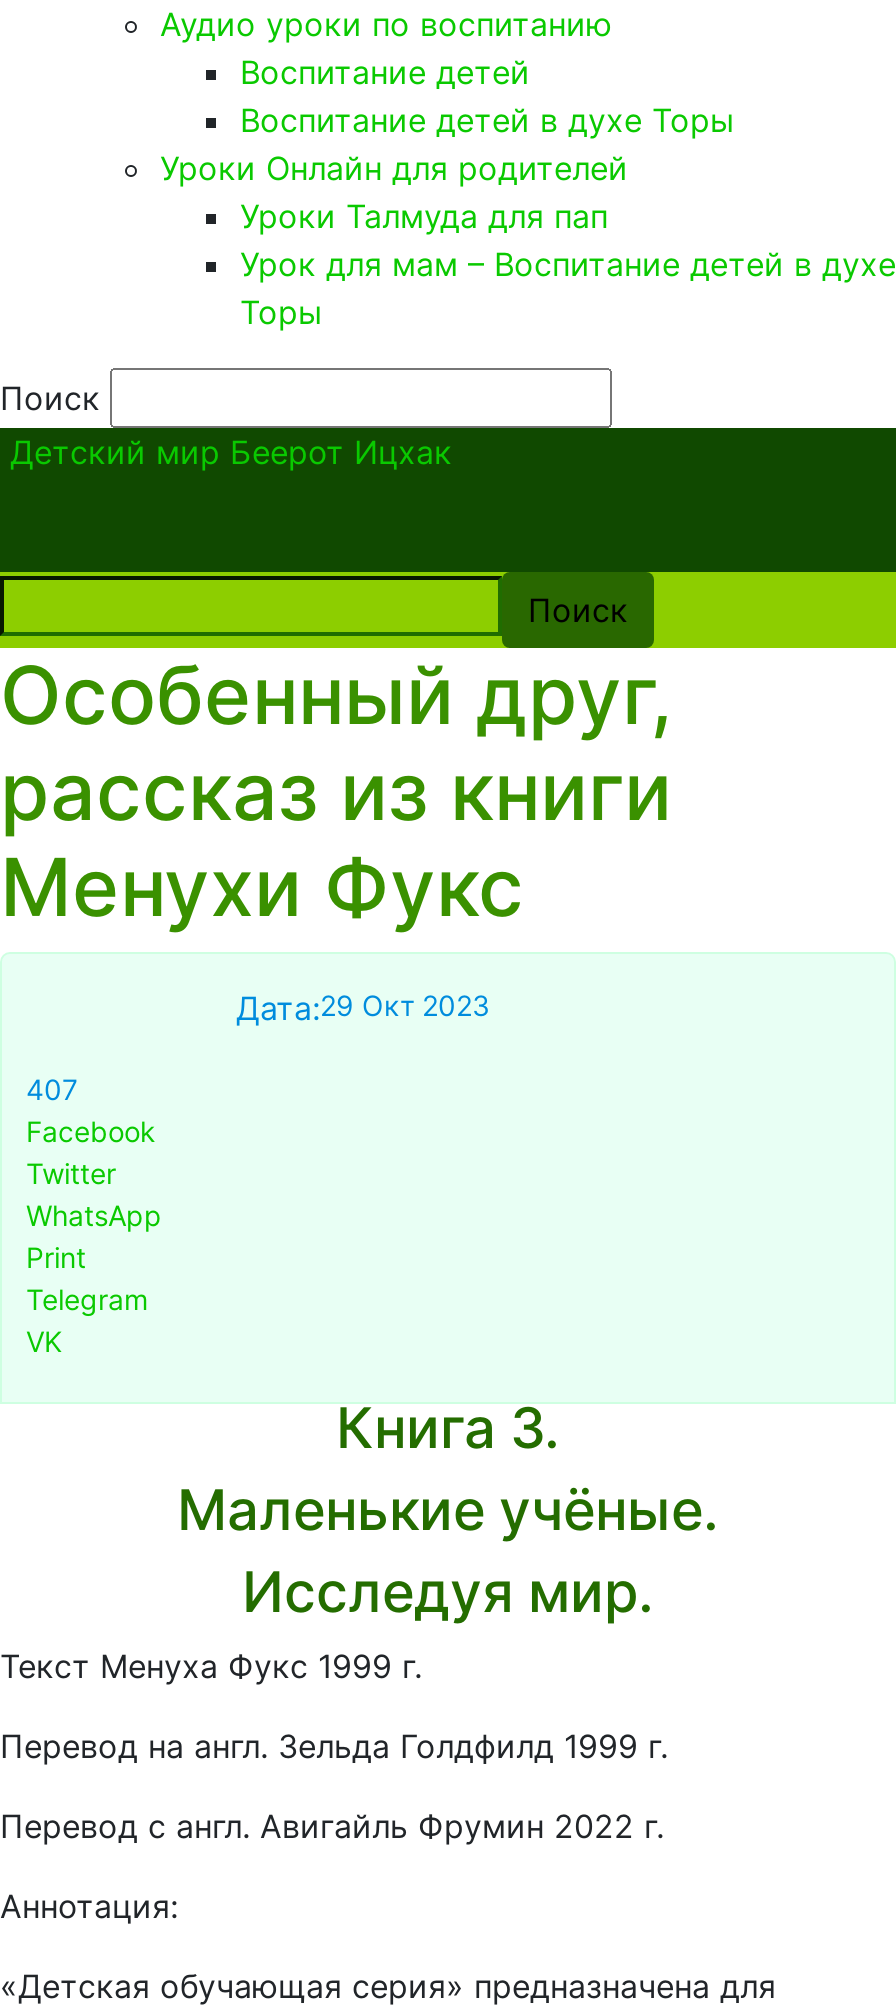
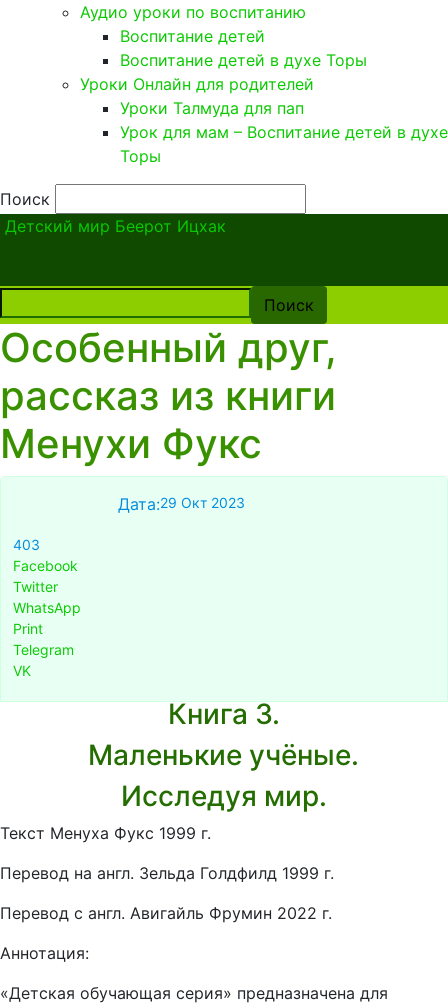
- 407
+ 403
